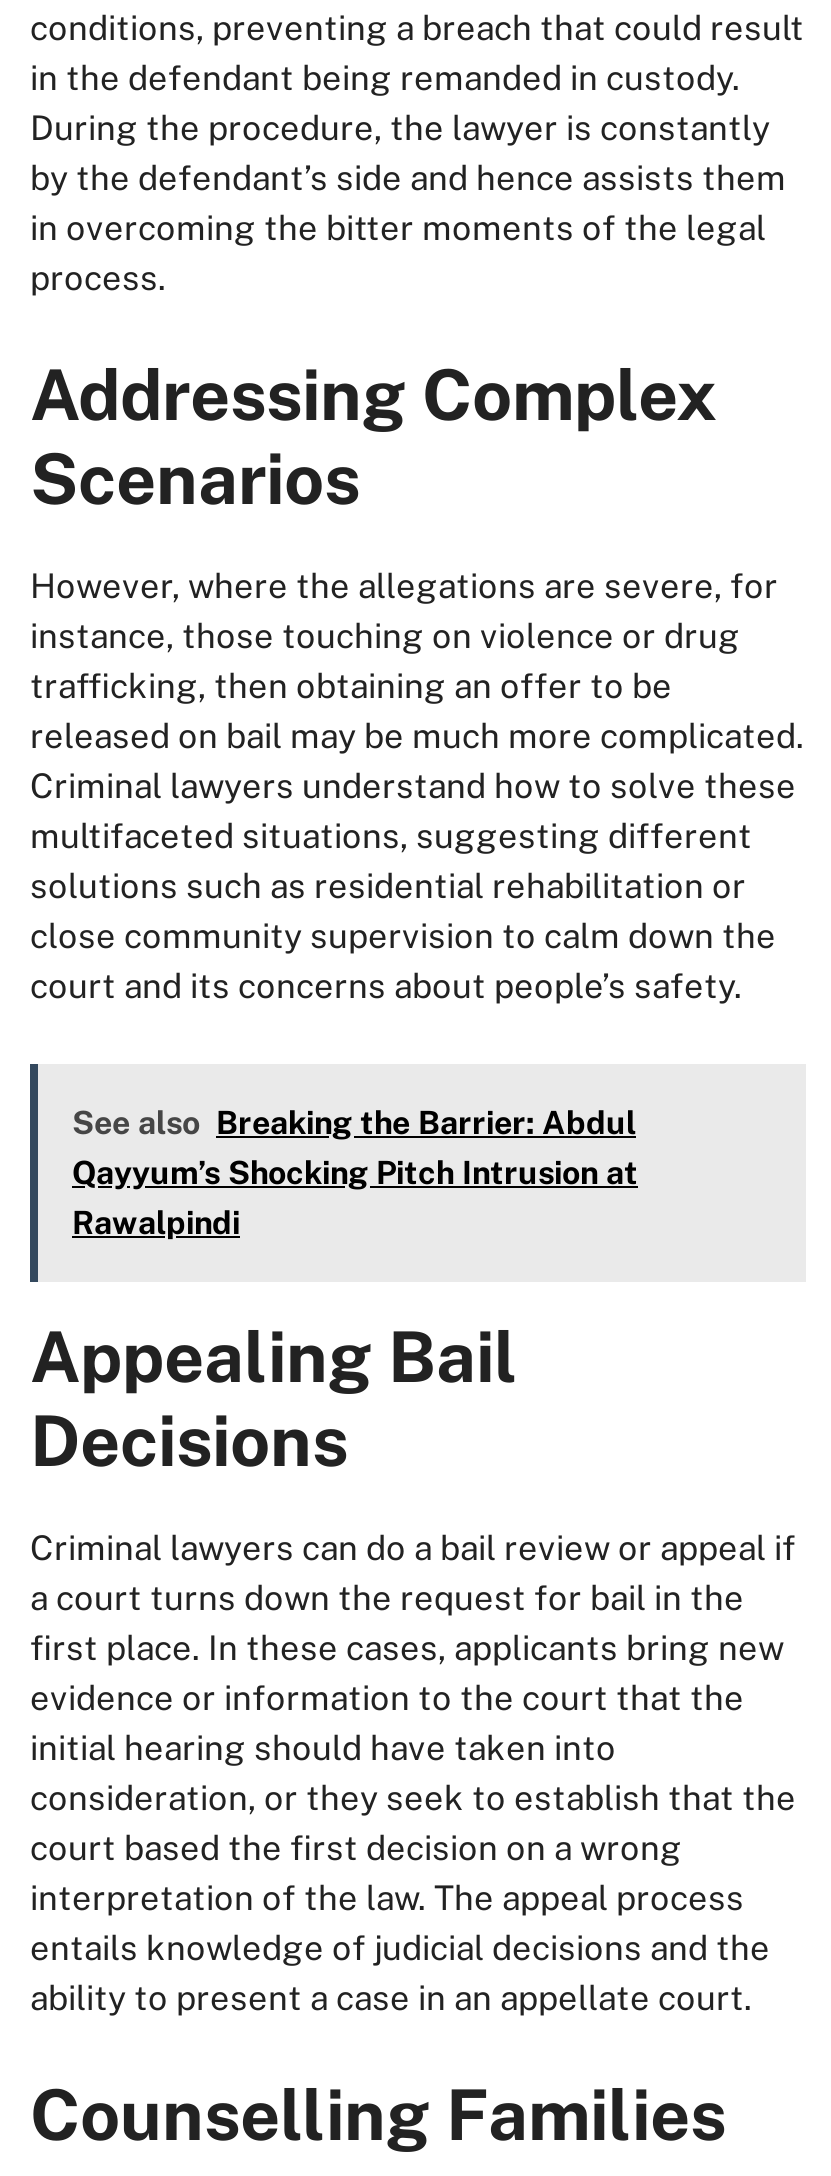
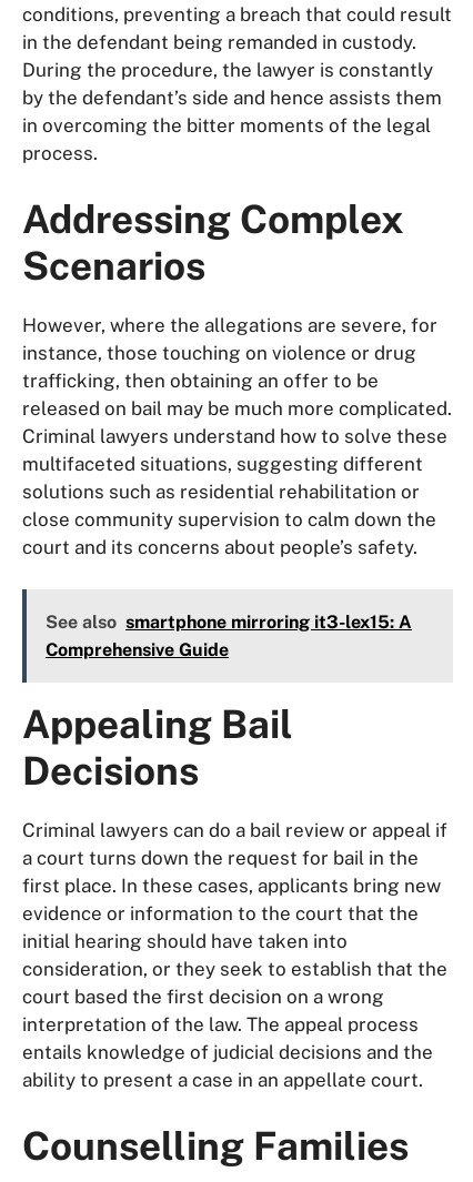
- See also Breaking the Barrier: Abdul
- Qayyum’s Shocking Pitch Intrusion at
- Rawalpindi
+ See also smartphone mirroring it3-lex15: A
+ Comprehensive Guide
